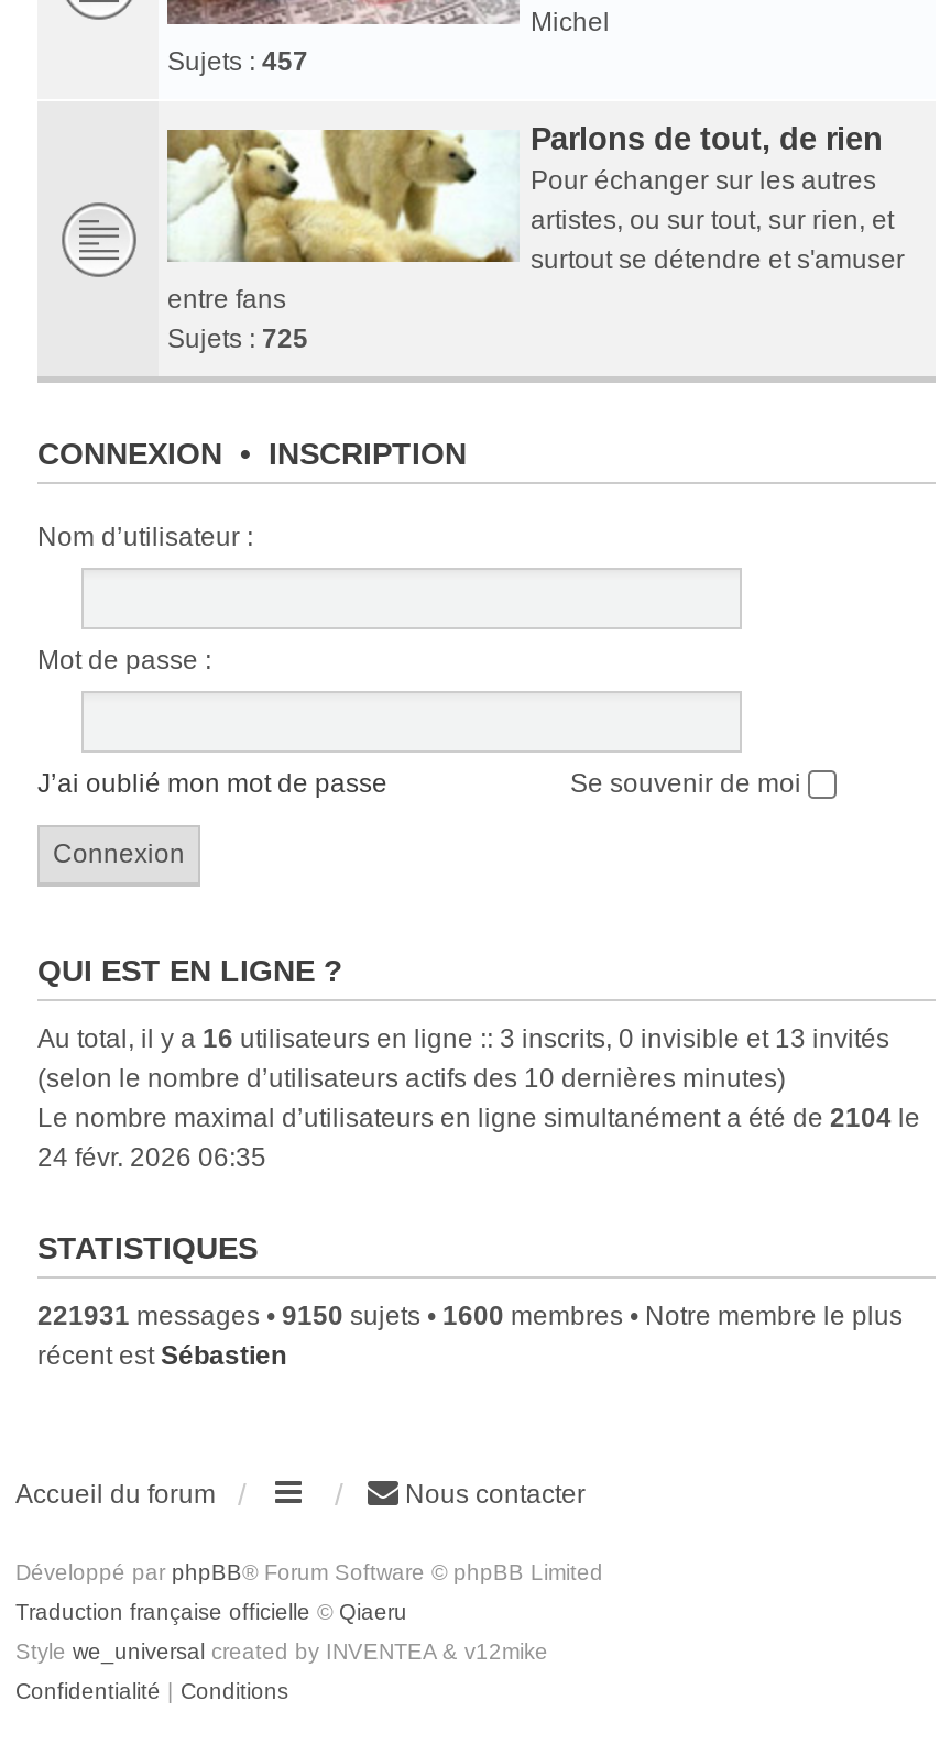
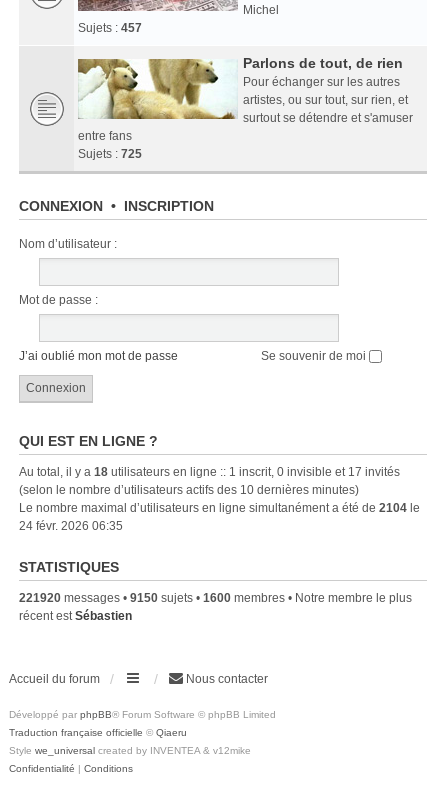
- Au total, il y a 16 utilisateurs en ligne :: 3 inscrits, 0 invisible et 13 invités
+ Au total, il y a 18 utilisateurs en ligne :: 1 inscrit, 0 invisible et 17 invités

- 221931 messages • 9150 sujets • 1600 membres • Notre membre le plus
+ 221920 messages • 9150 sujets • 1600 membres • Notre membre le plus
